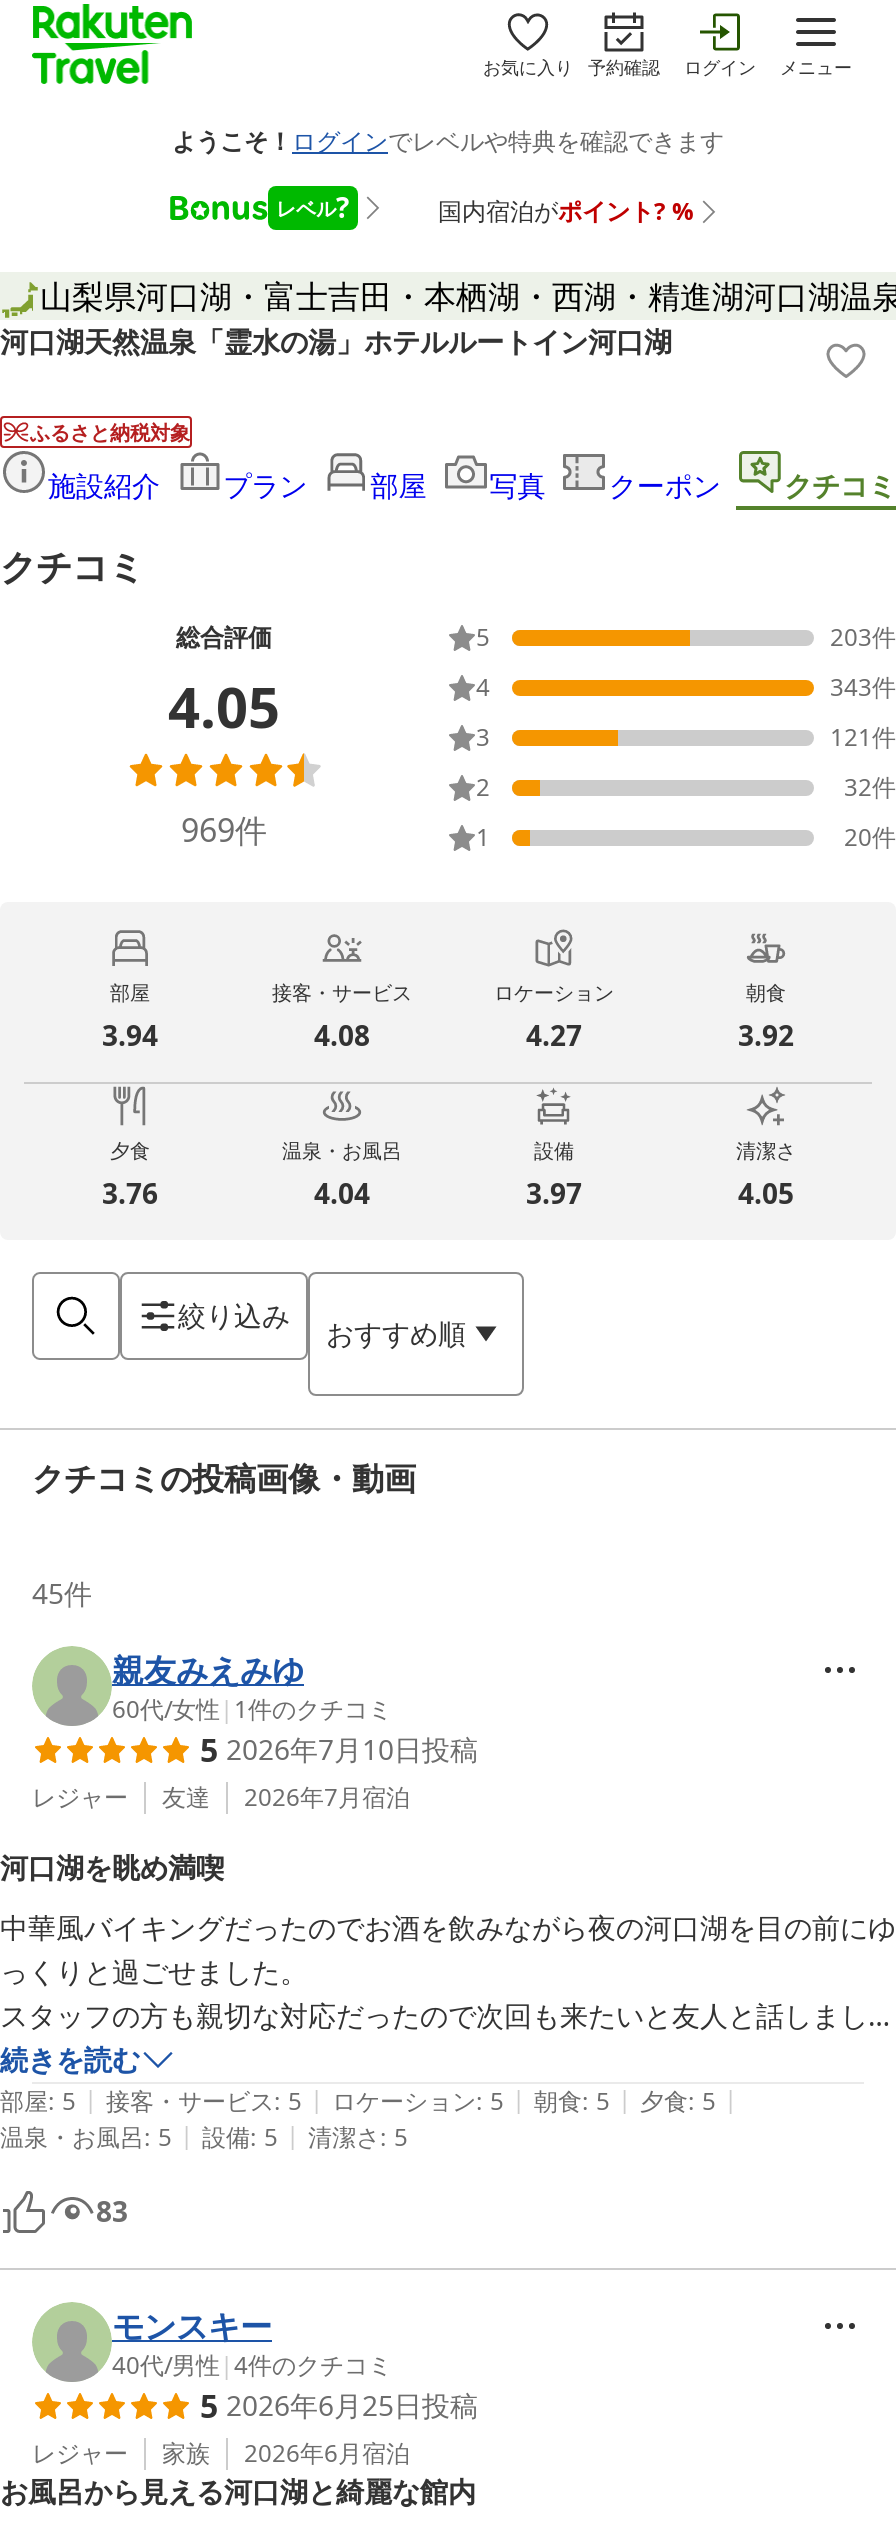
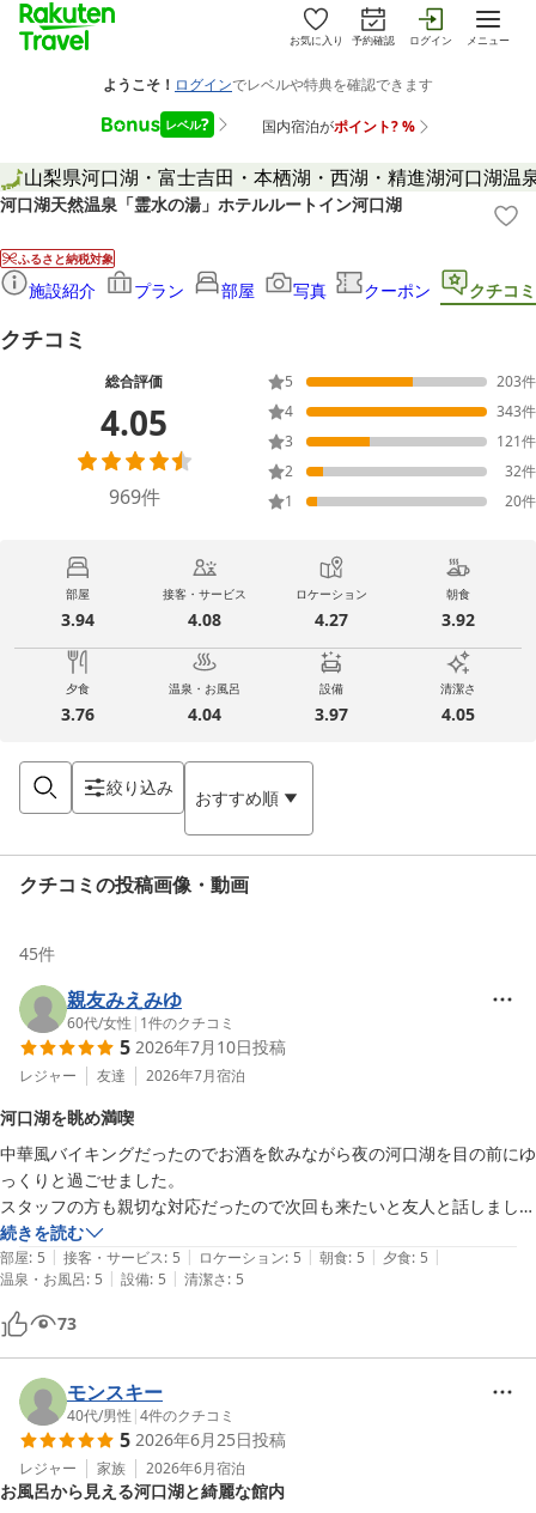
- 83
+ 73
